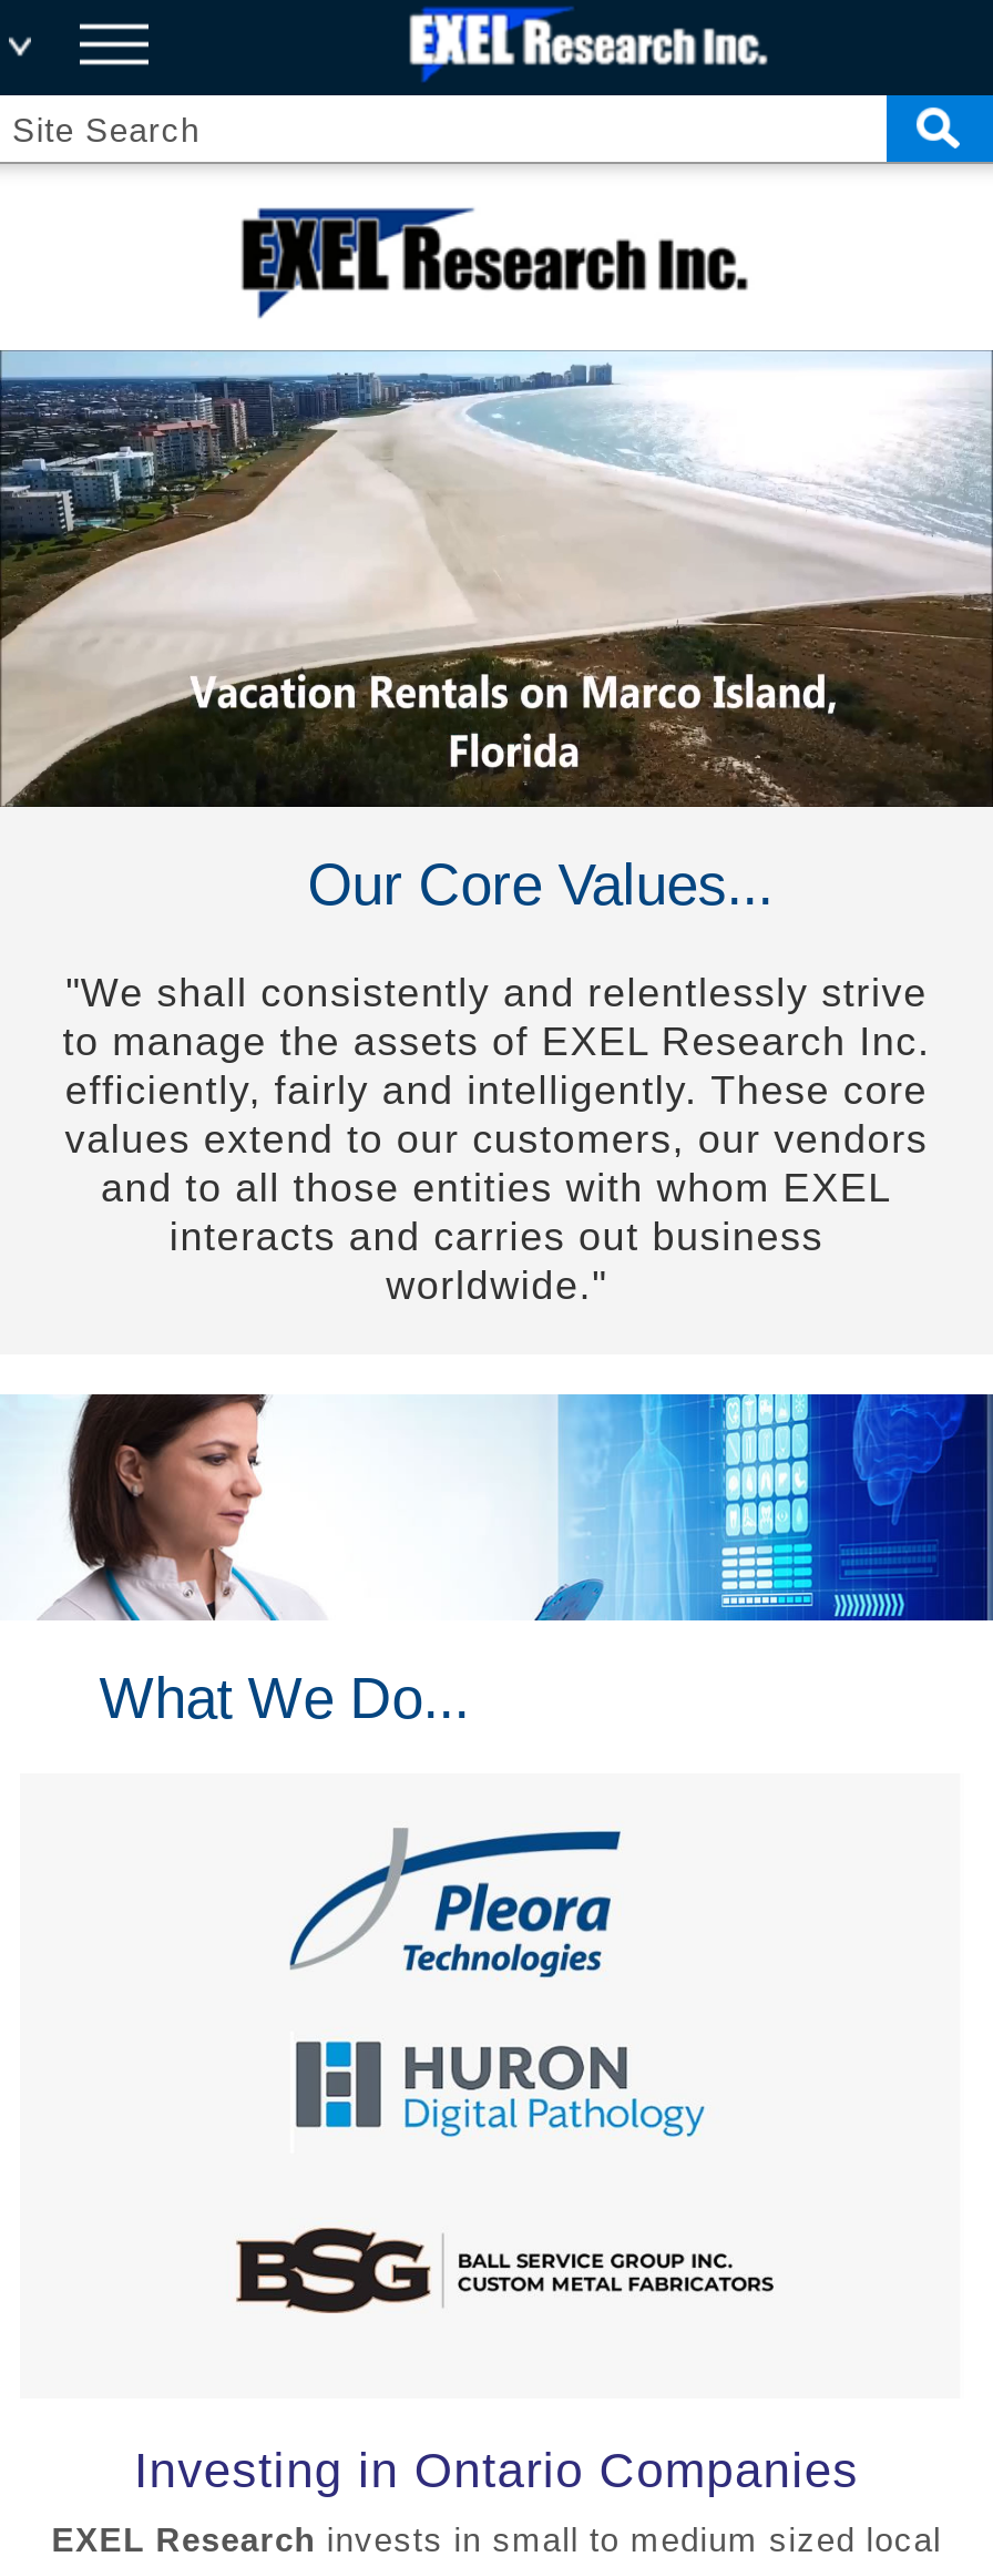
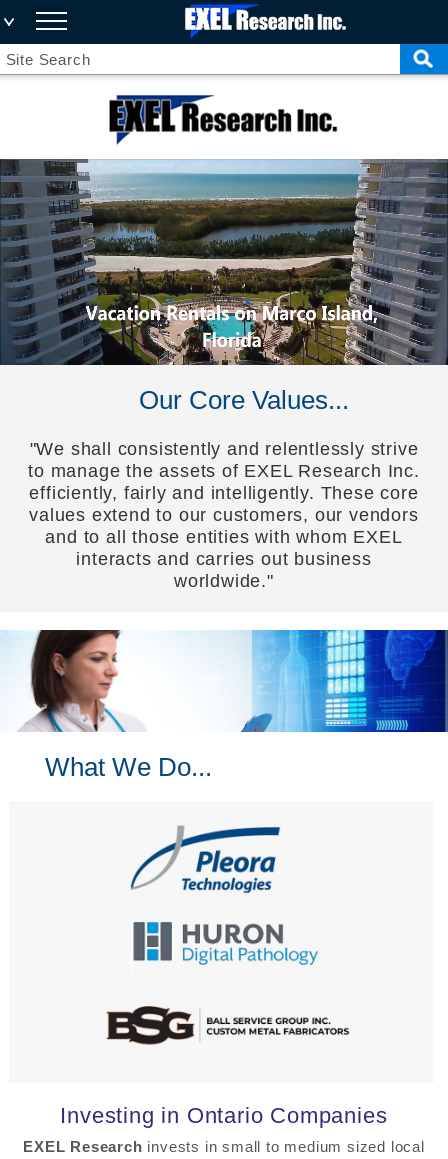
- [image]
+ [image]
